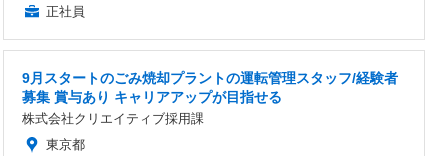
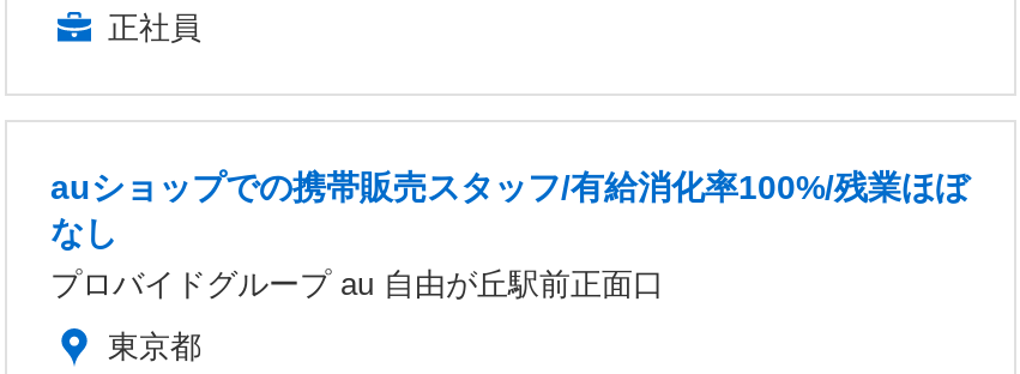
- 9月スタートのごみ焼却プラントの運転管理スタッフ/経験者
- 募集 賞与あり キャリアアップが目指せる
- 株式会社クリエイティブ採用課
+ auショップでの携帯販売スタッフ/有給消化率100%/残業ほぼ
+ なし
+ プロバイドグループ au 自由が丘駅前正面口
